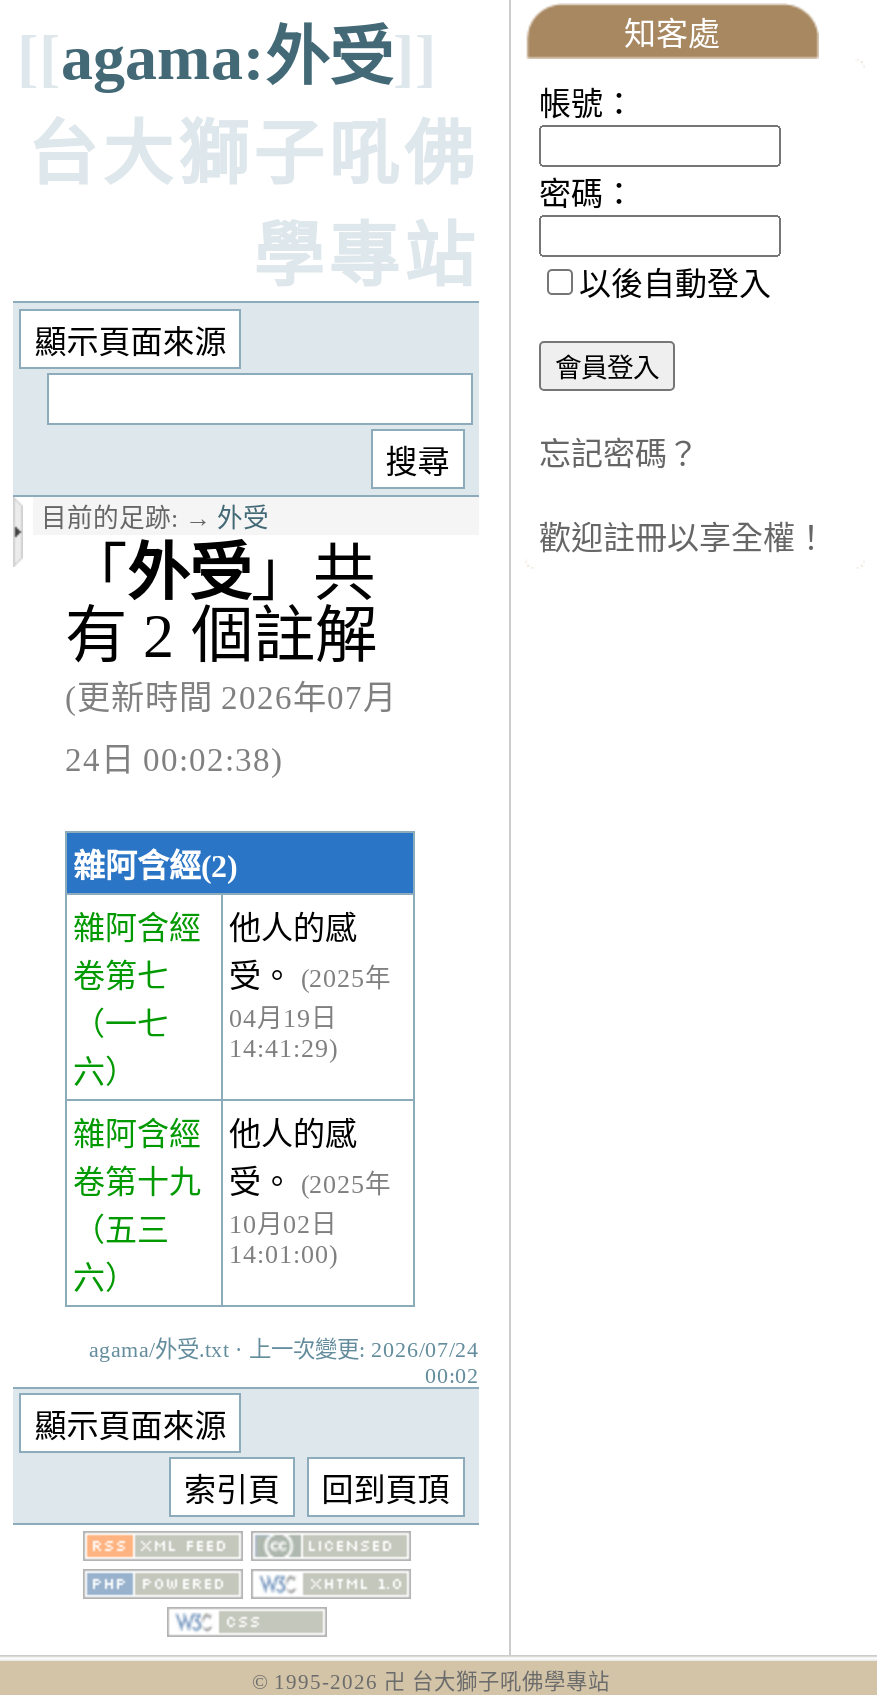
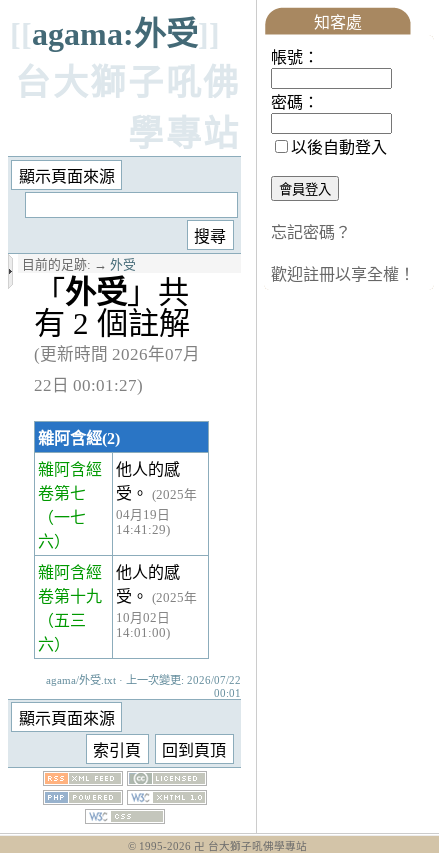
- 24日 00:02:38)
+ 22日 00:01:27)

- agama/外受.txt · 上一次變更: 2026/07/24
+ agama/外受.txt · 上一次變更: 2026/07/22

- 00:02
+ 00:01
